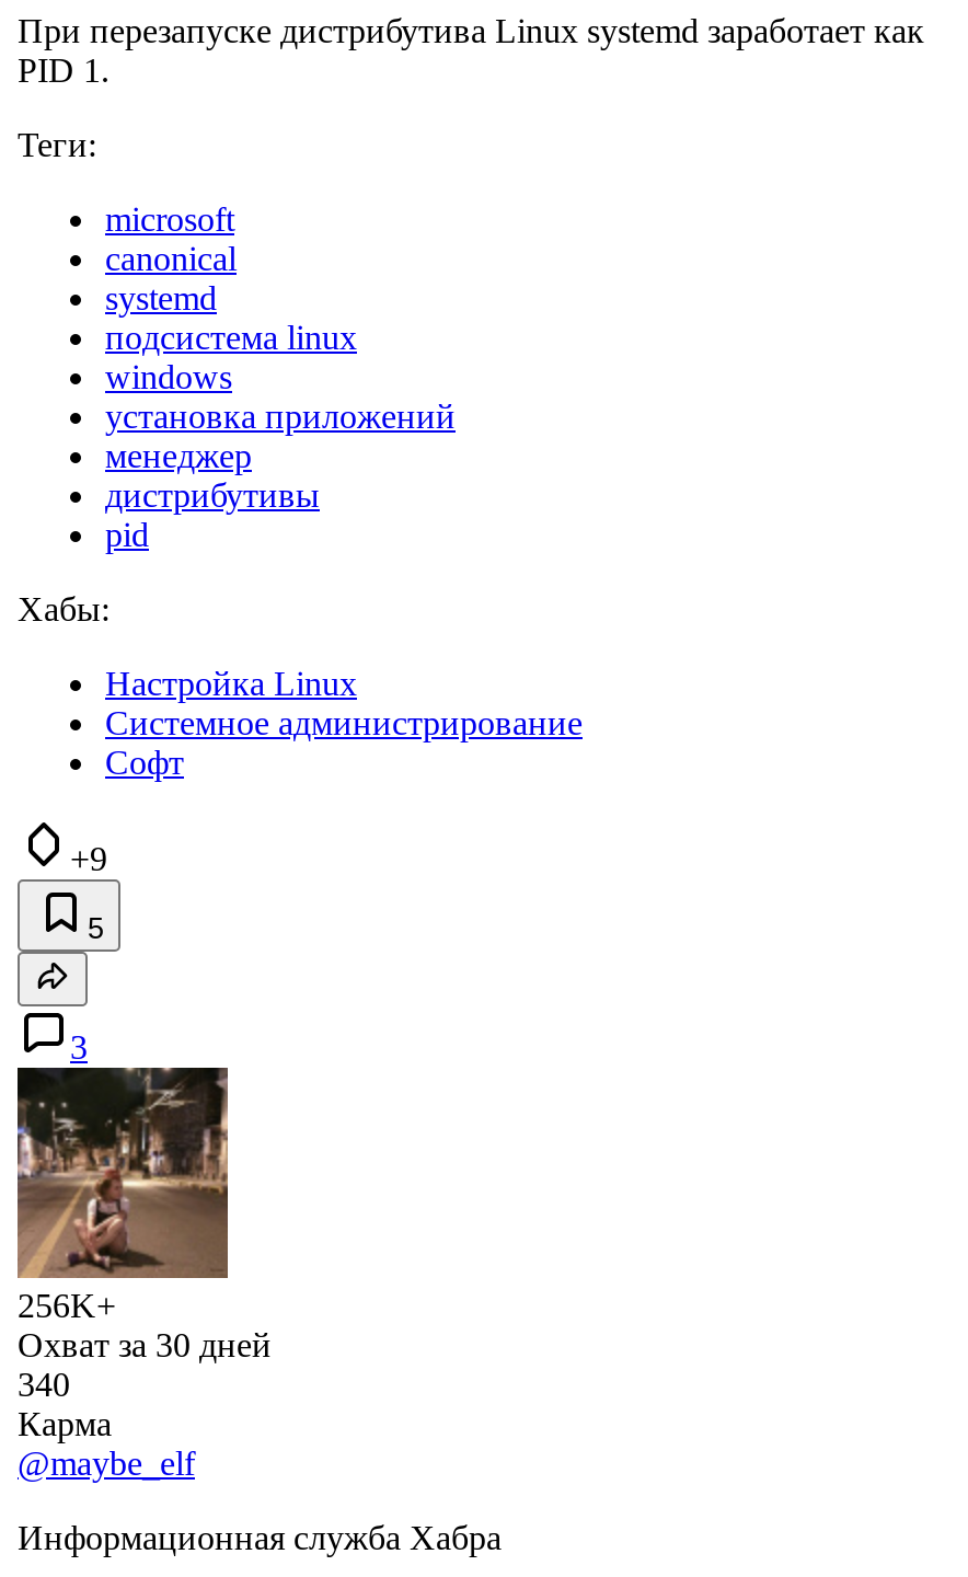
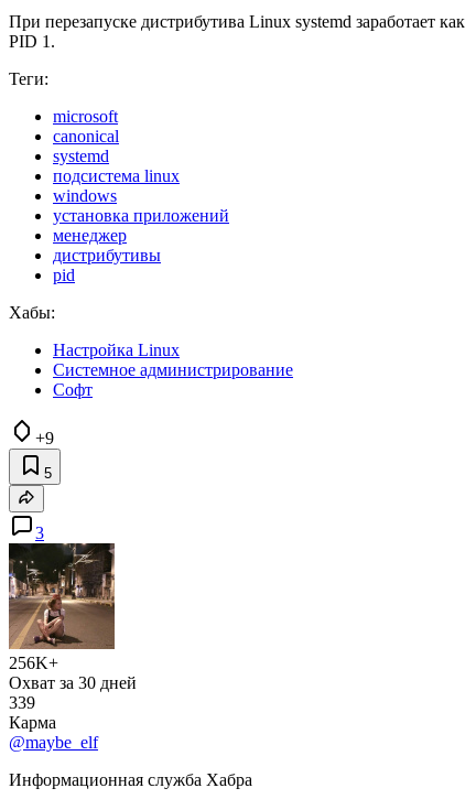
- 340
+ 339
